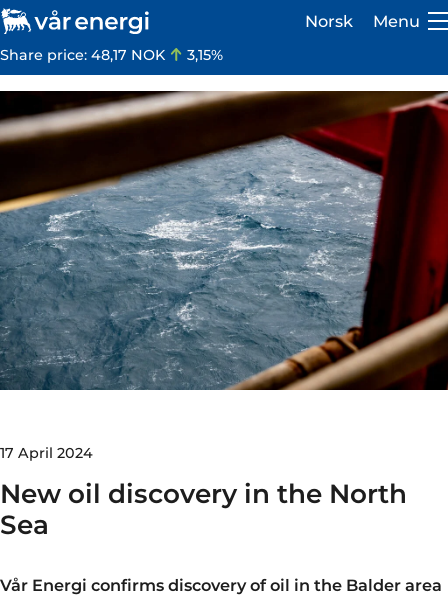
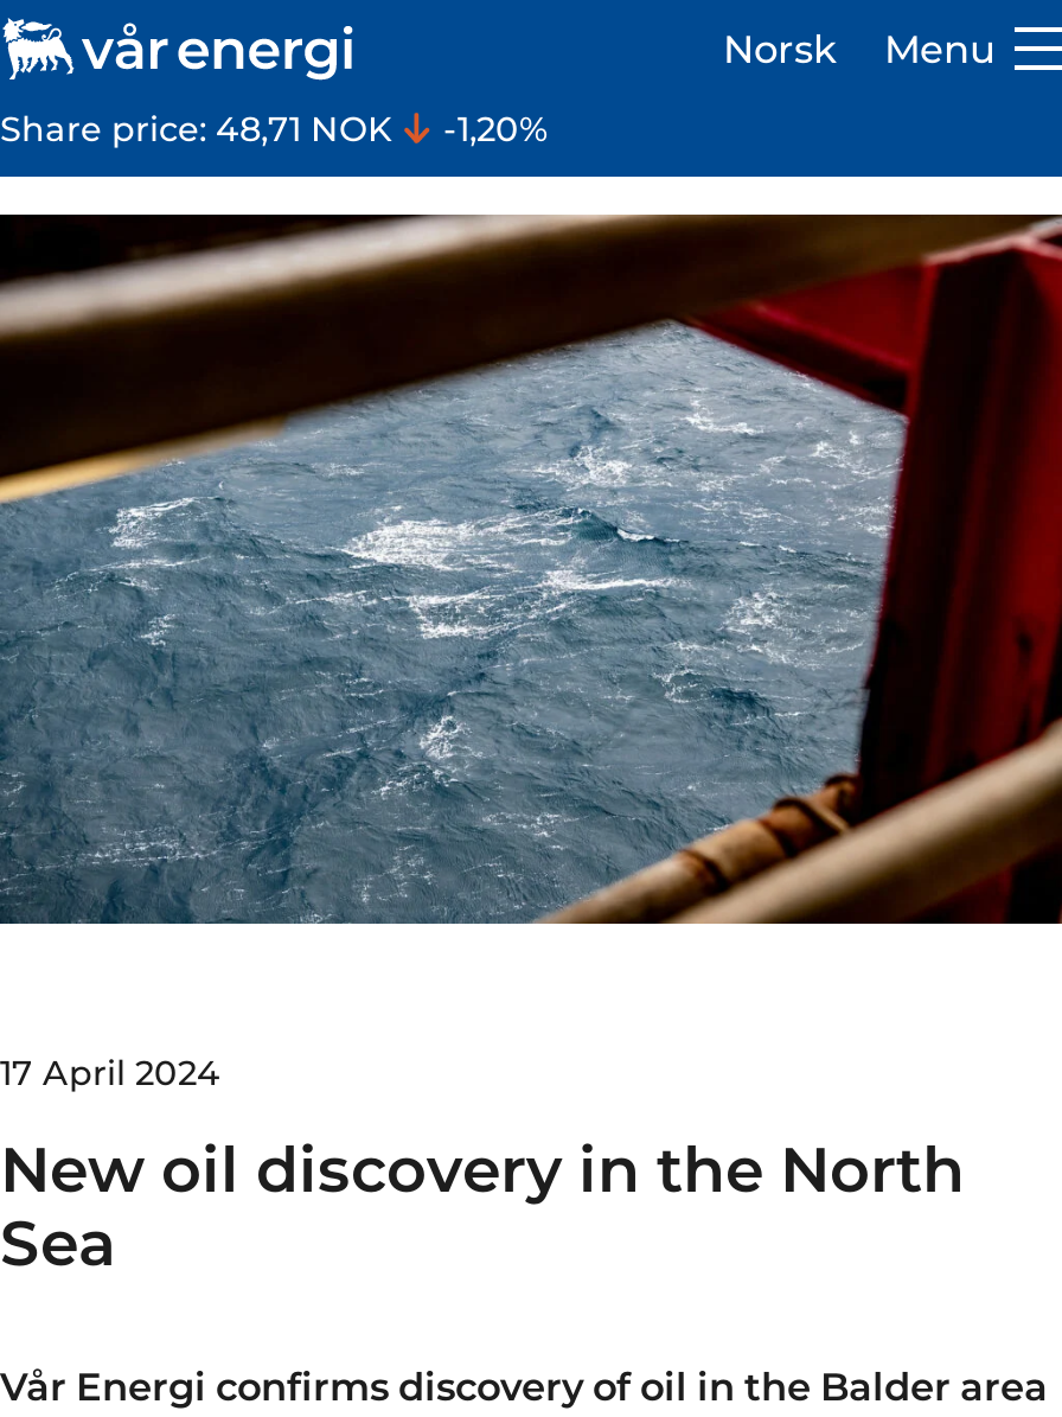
- Share price: 48,17 NOK
+ Share price: 48,71 NOK

- 3,15%
+ -1,20%
